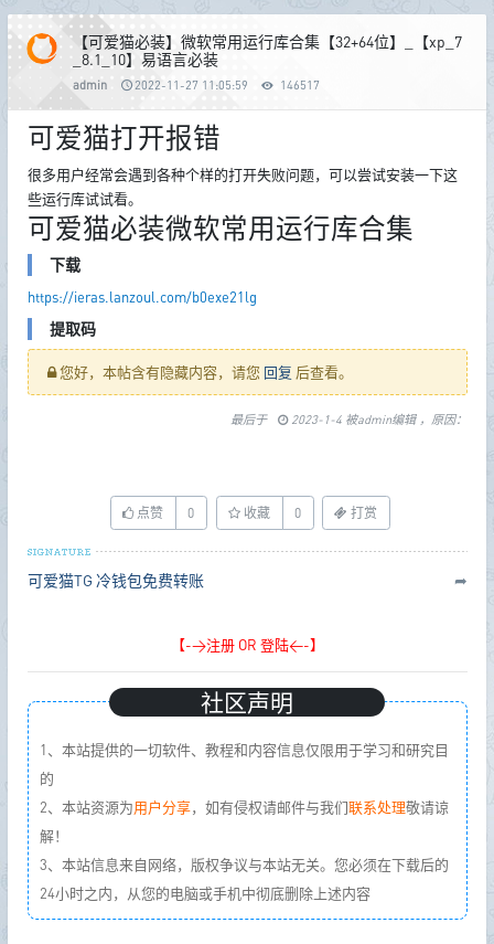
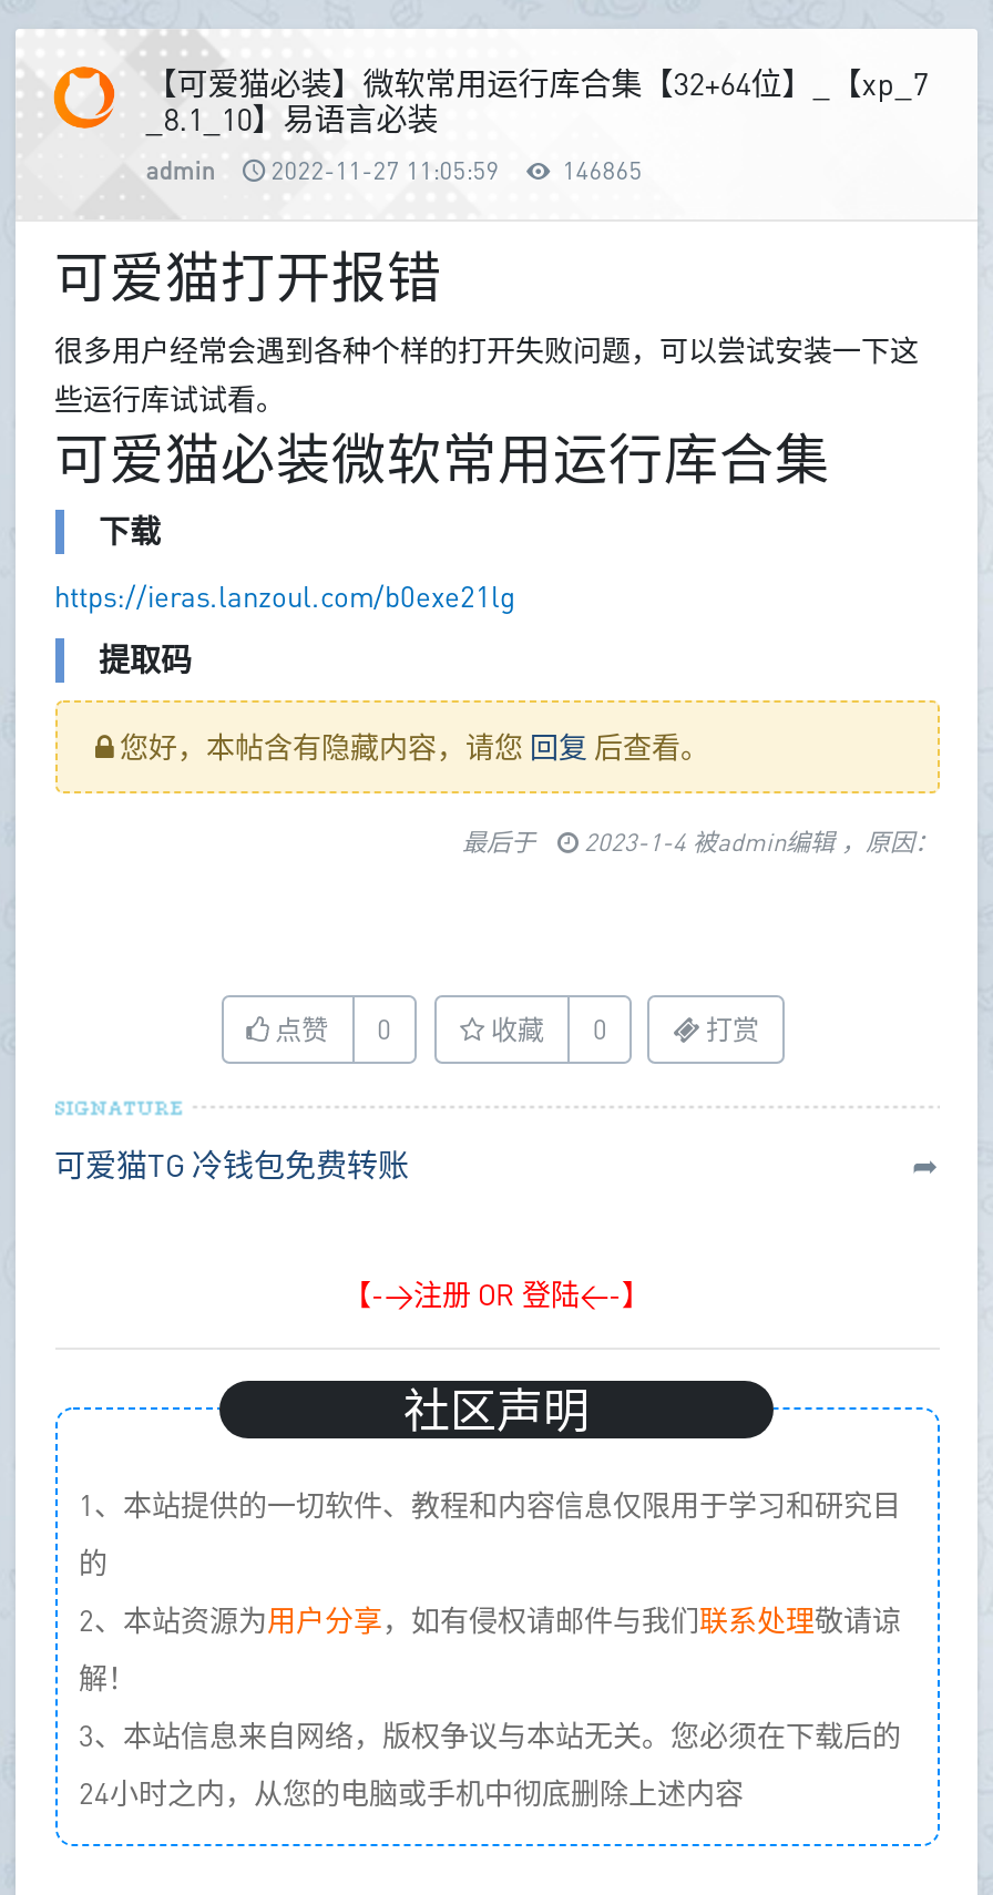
- admin 2022-11-27 11:05:59 146517
+ admin 2022-11-27 11:05:59 146865
